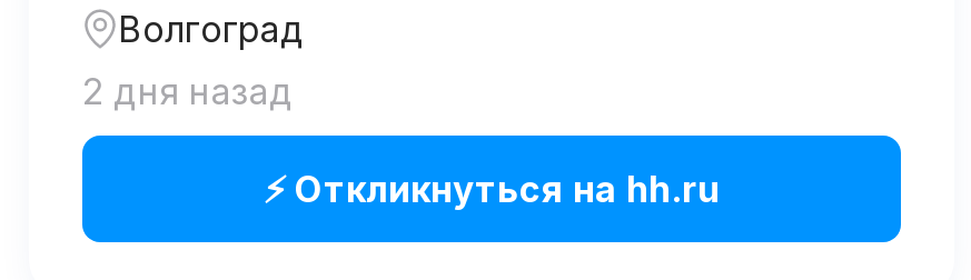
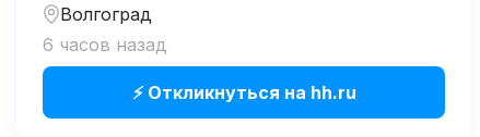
- 2 дня назад
+ 6 часов назад
